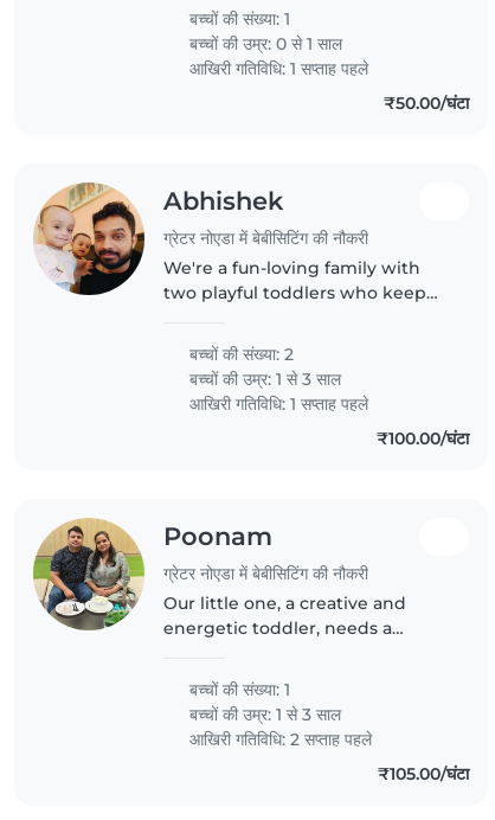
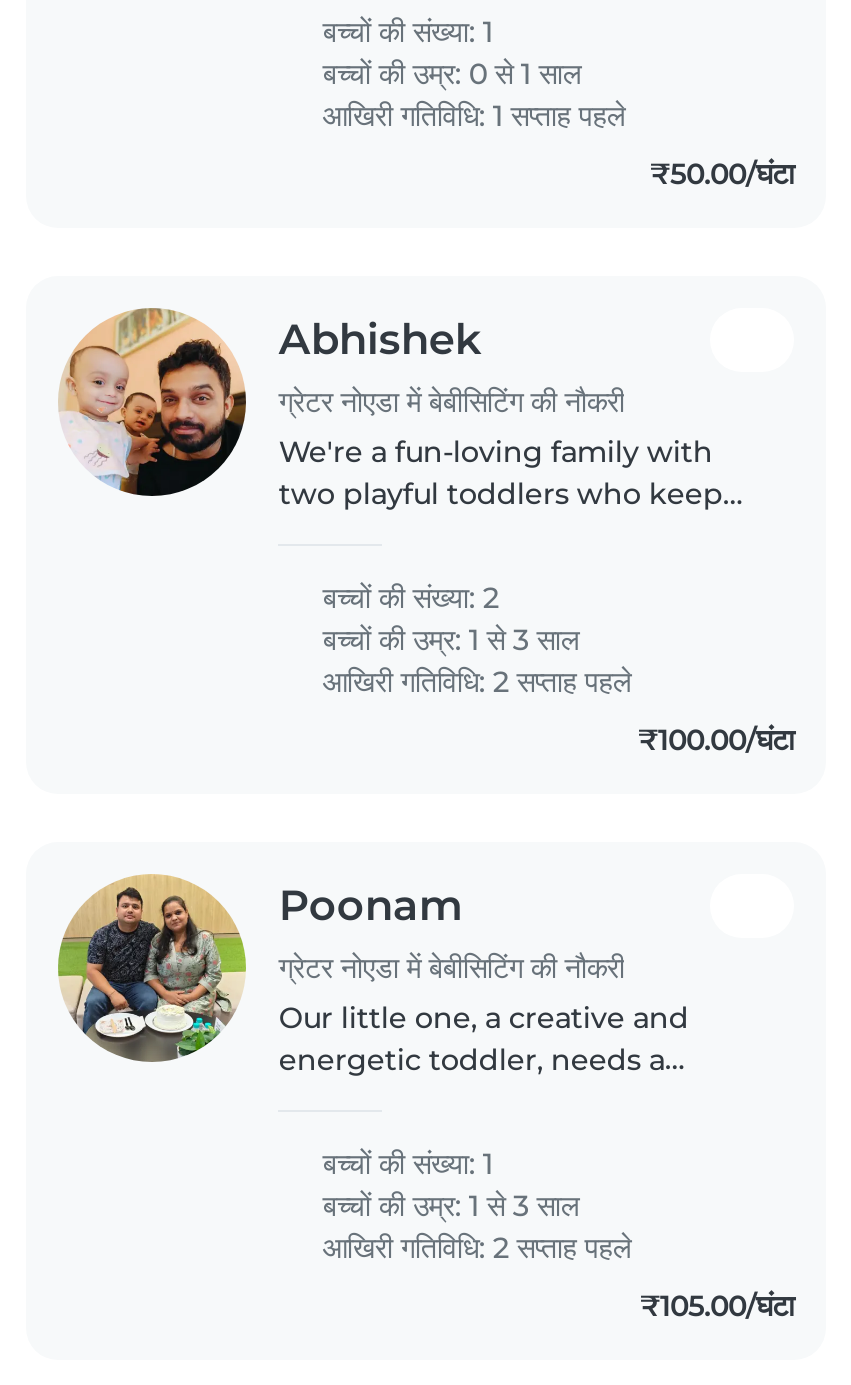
- आखिरी गतिविधि: 1 सप्ताह पहले
+ आखिरी गतिविधि: 2 सप्ताह पहले
